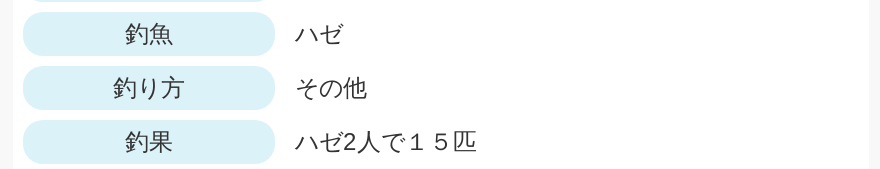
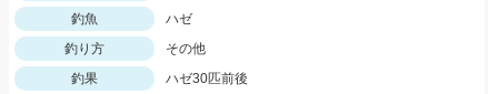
- ハゼ2人で１５匹
+ ハゼ30匹前後
